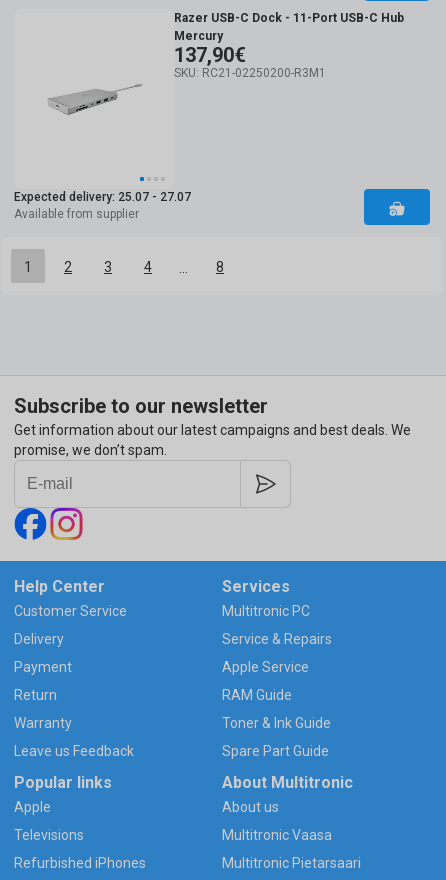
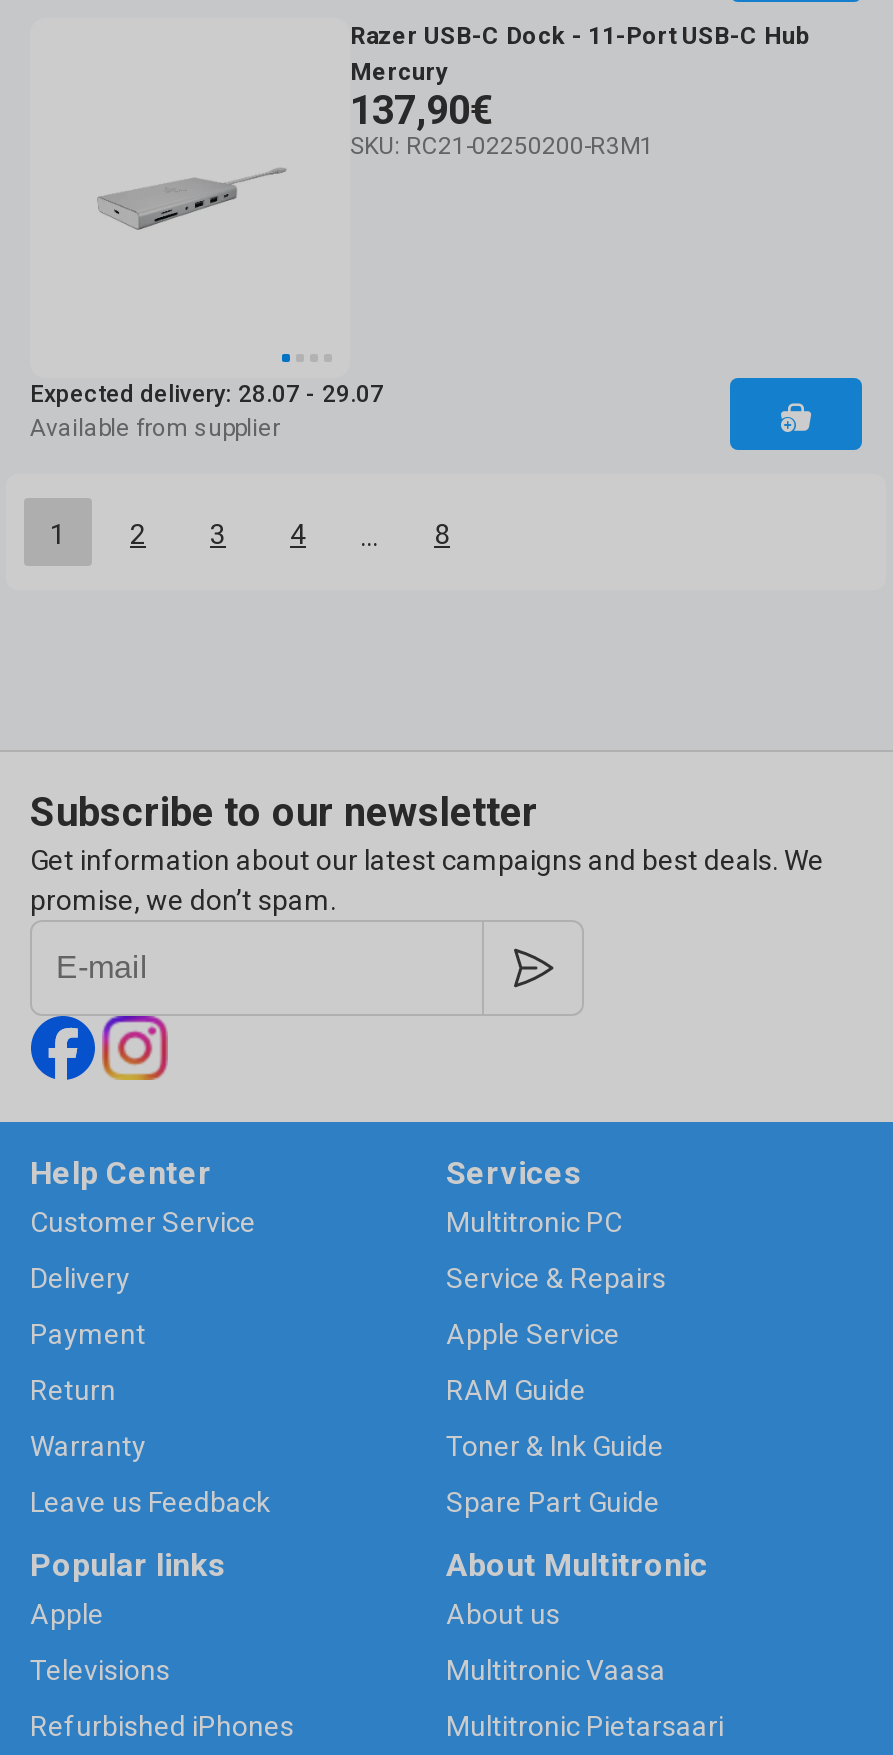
- Expected delivery: 25.07 - 27.07
+ Expected delivery: 28.07 - 29.07
